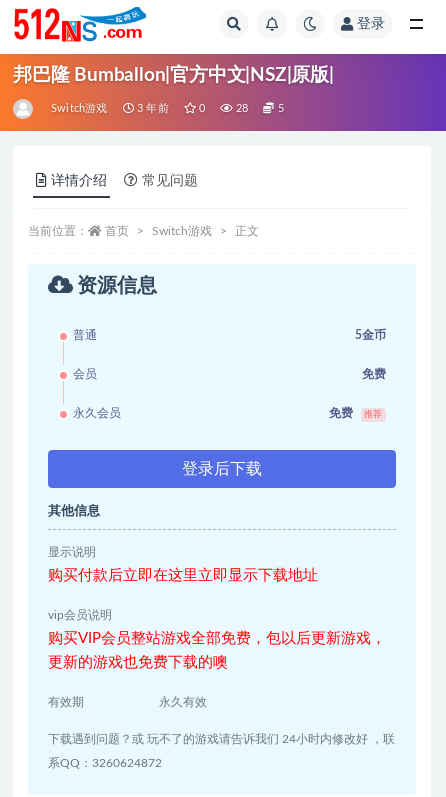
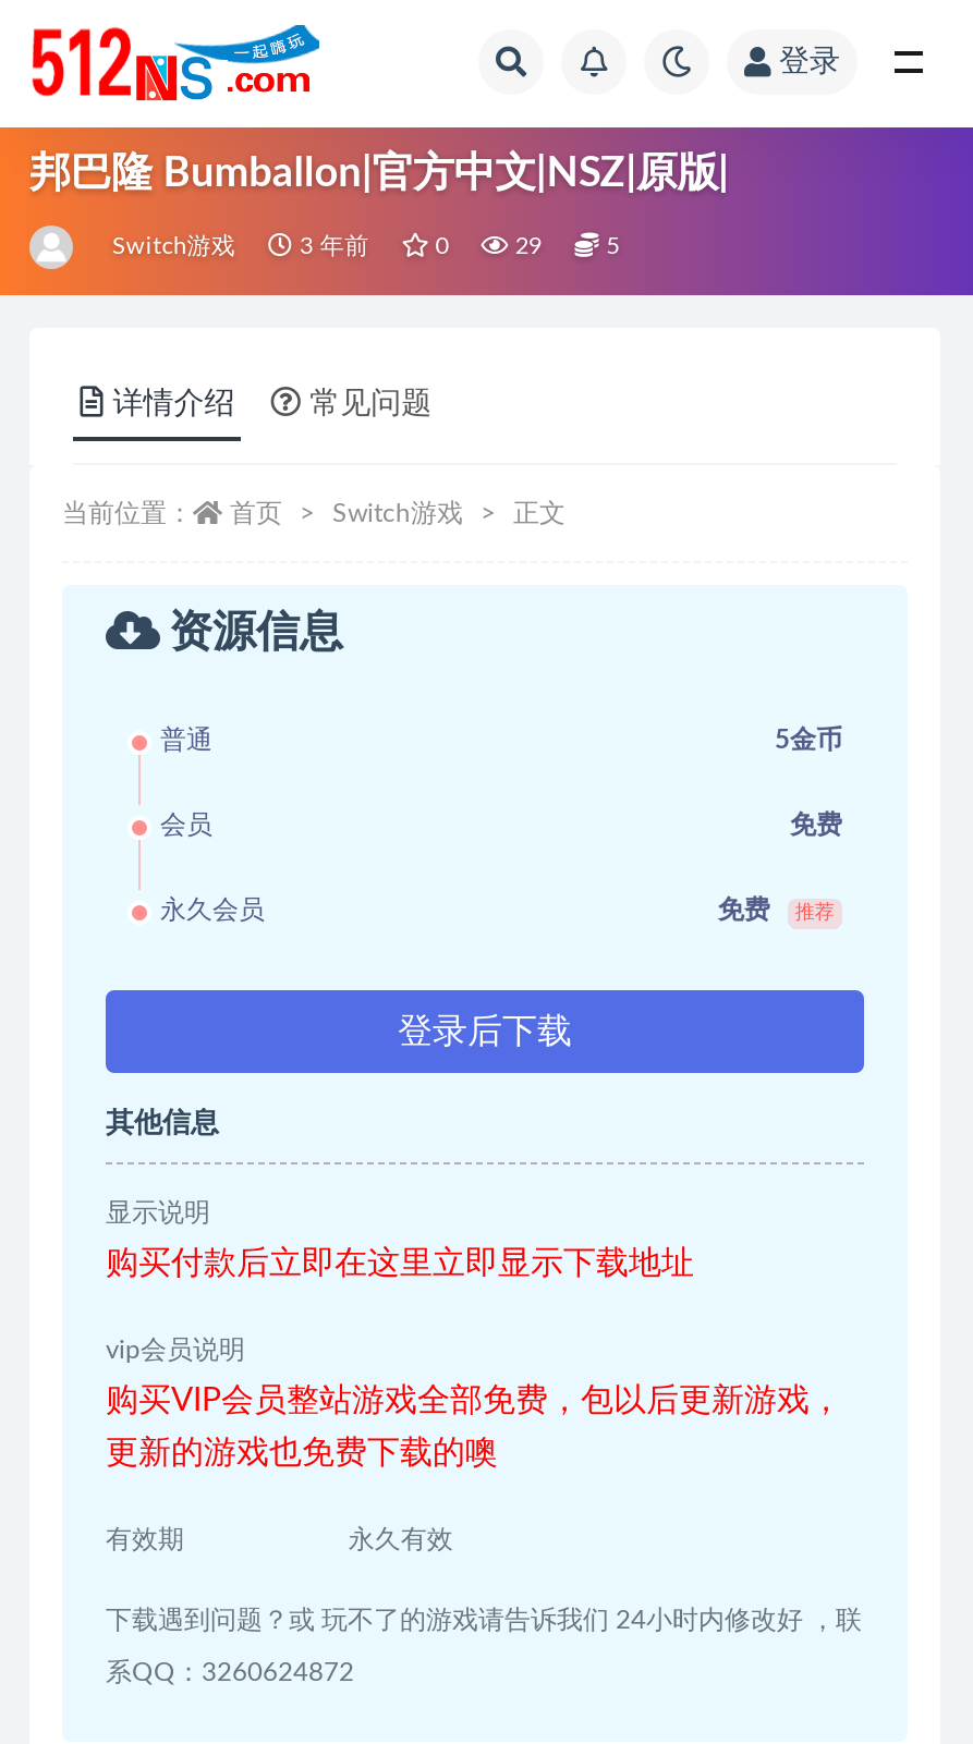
- 28
+ 29
